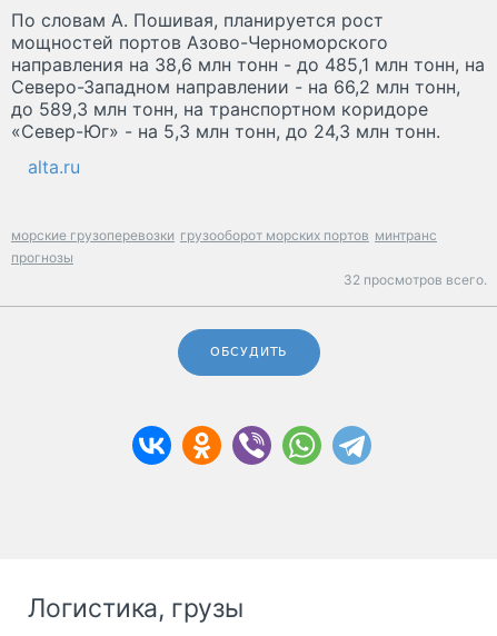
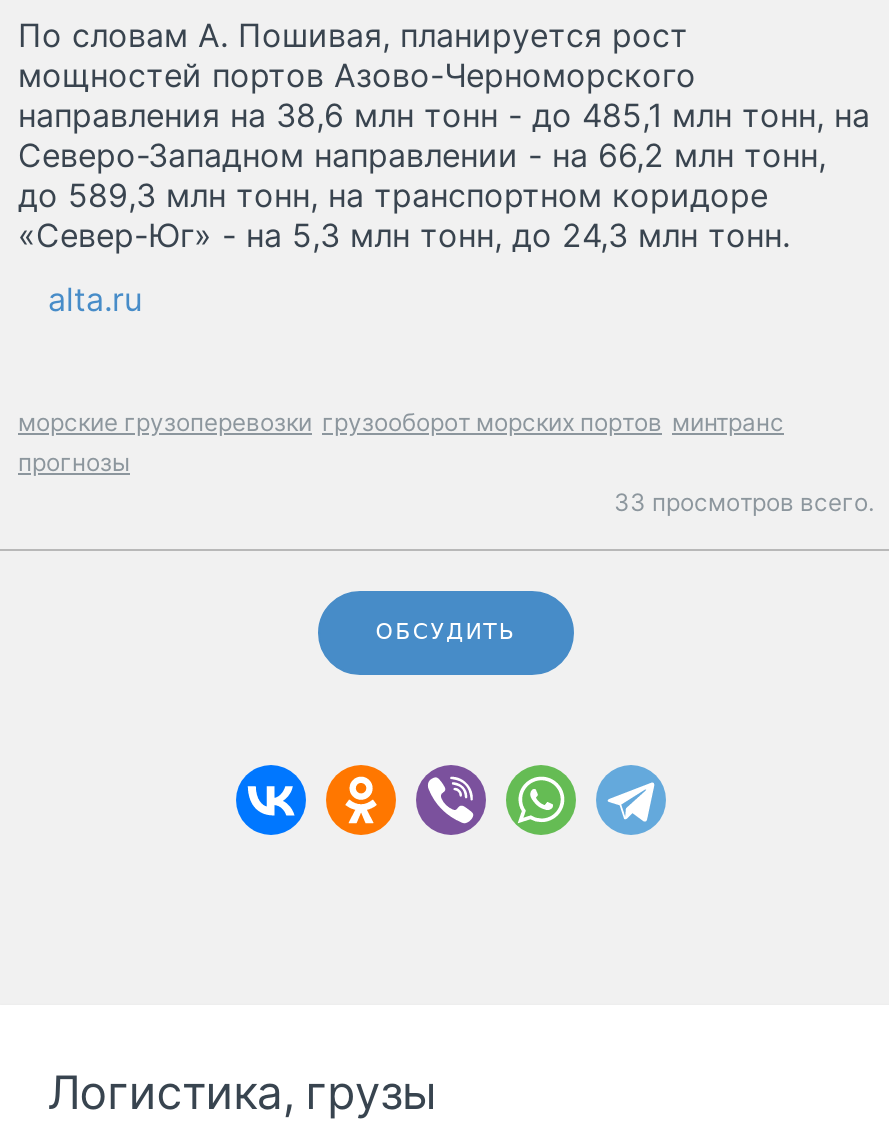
- 32 просмотров всего.
+ 33 просмотров всего.
